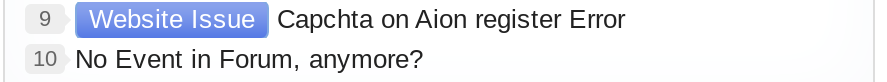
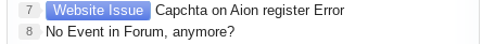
- 9 Website Issue Capchta on Aion register Error
+ 7 Website Issue Capchta on Aion register Error

- 10 No Event in Forum, anymore?
+ 8 No Event in Forum, anymore?
